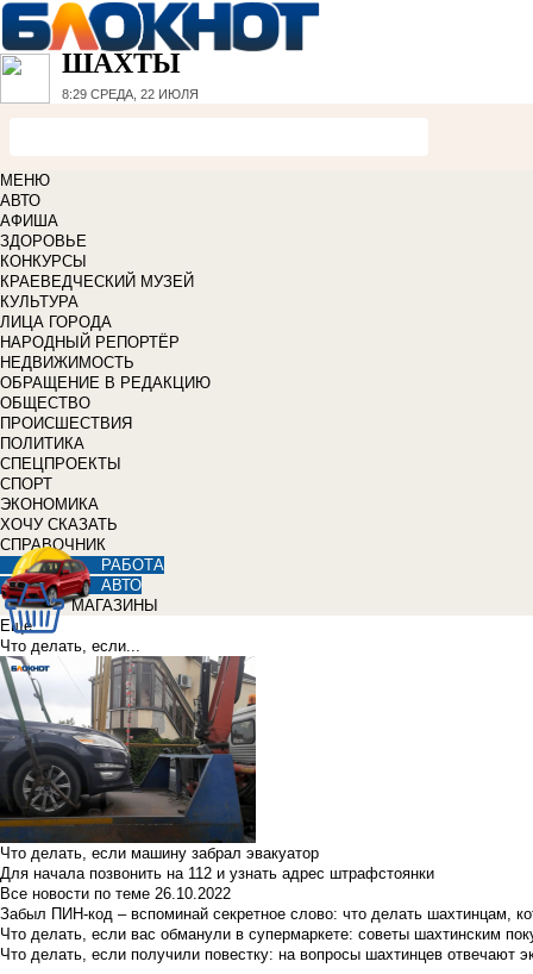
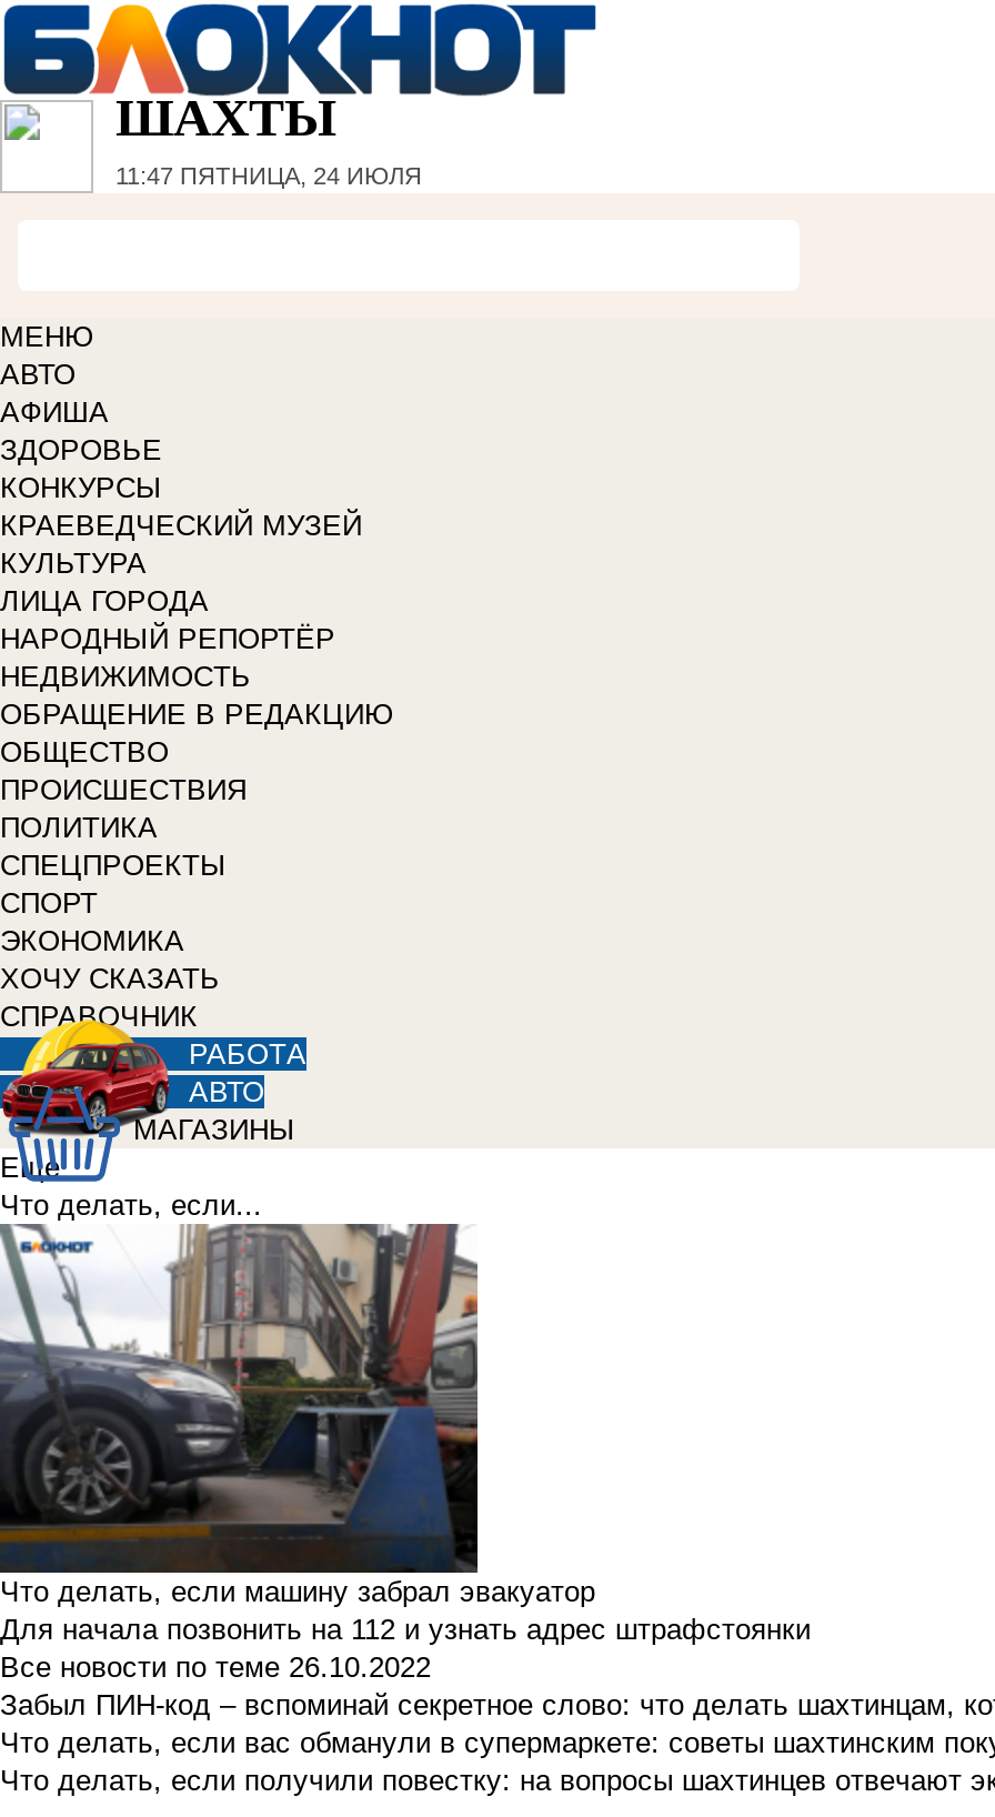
- 8:29 СРЕДА, 22 ИЮЛЯ
+ 11:47 ПЯТНИЦА, 24 ИЮЛЯ
